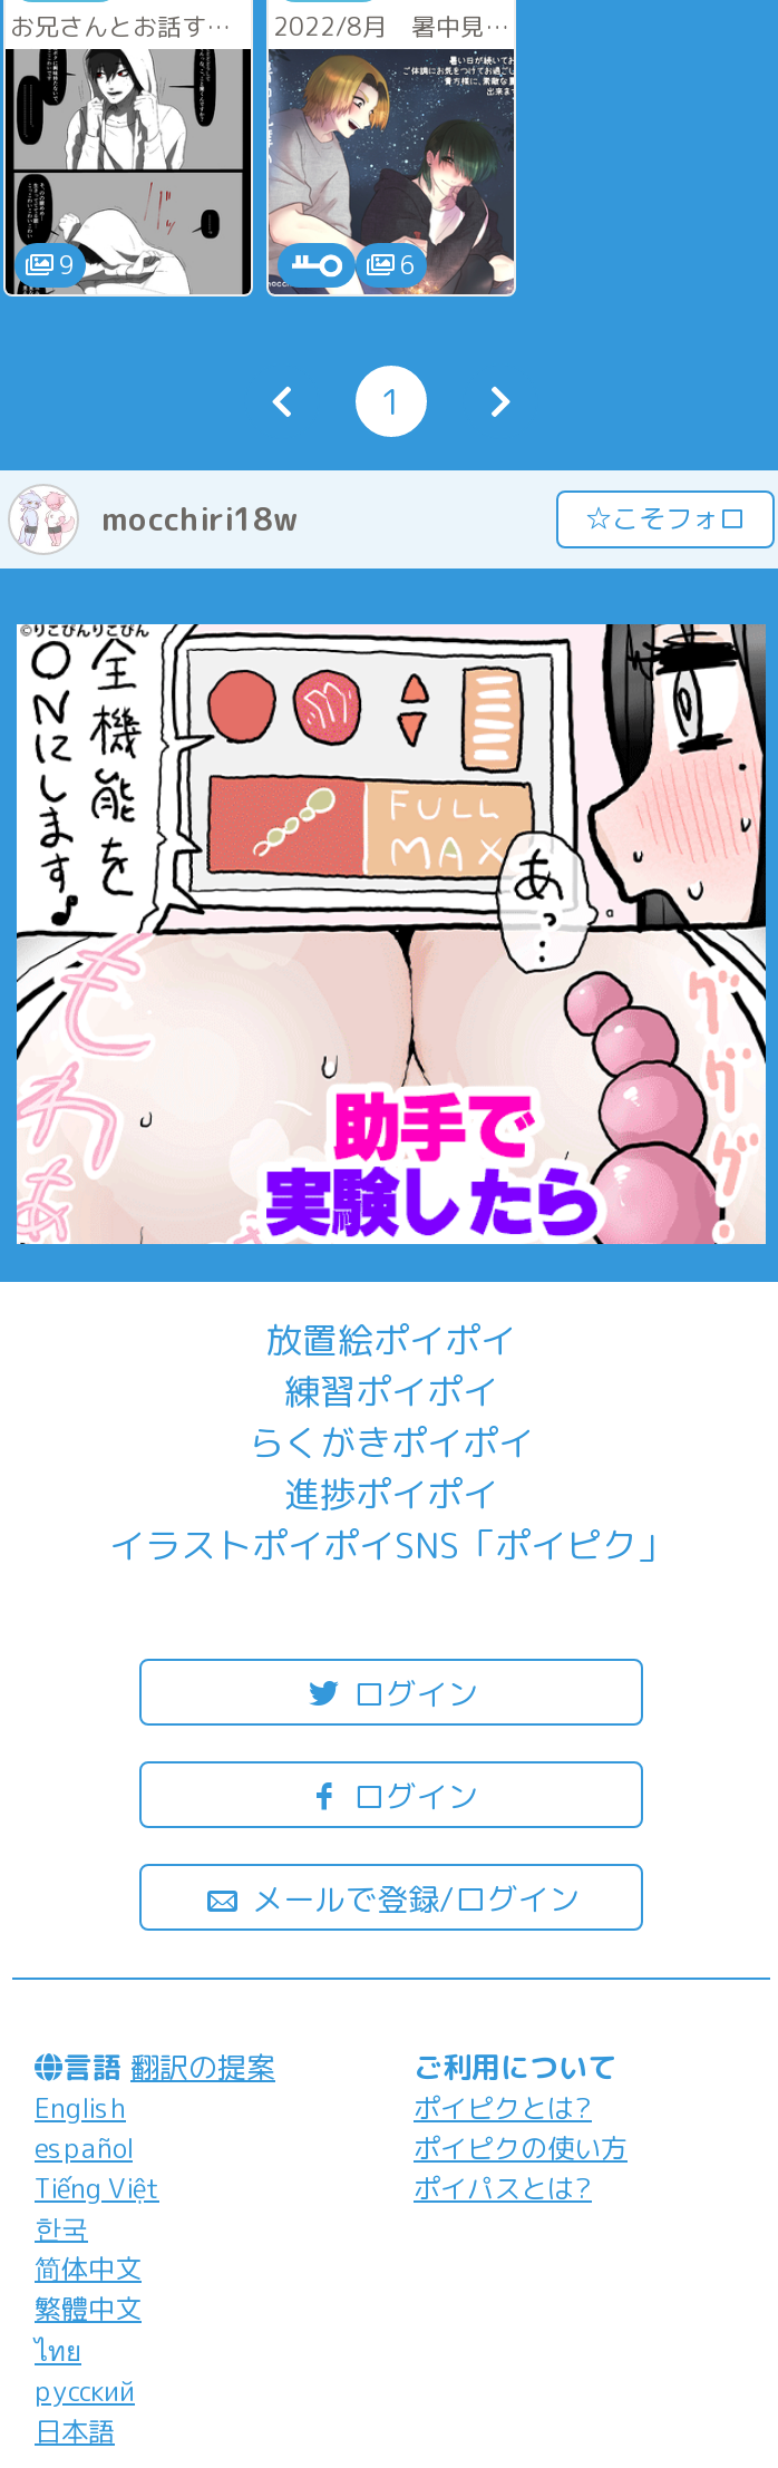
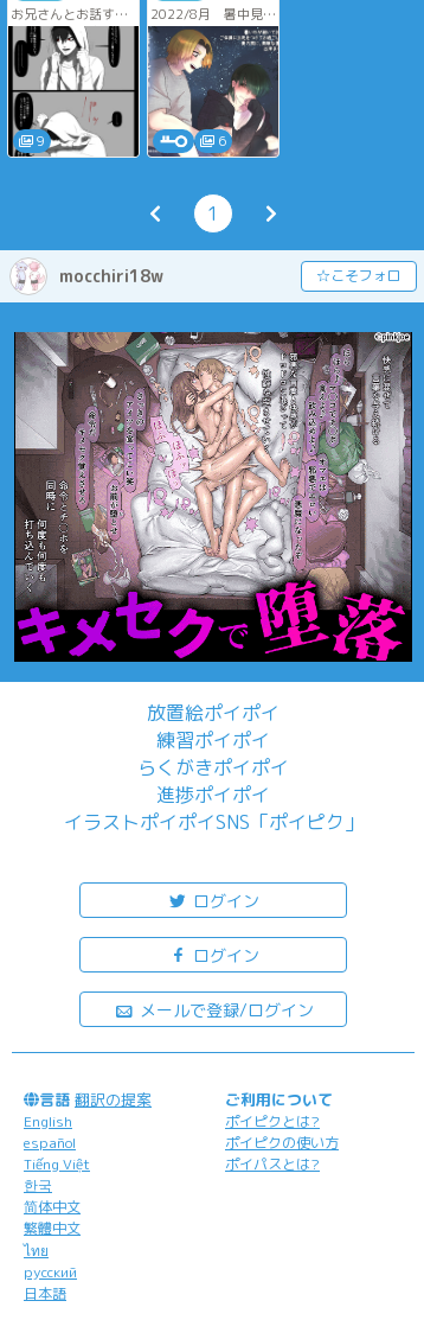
- [image]
+ [image]
